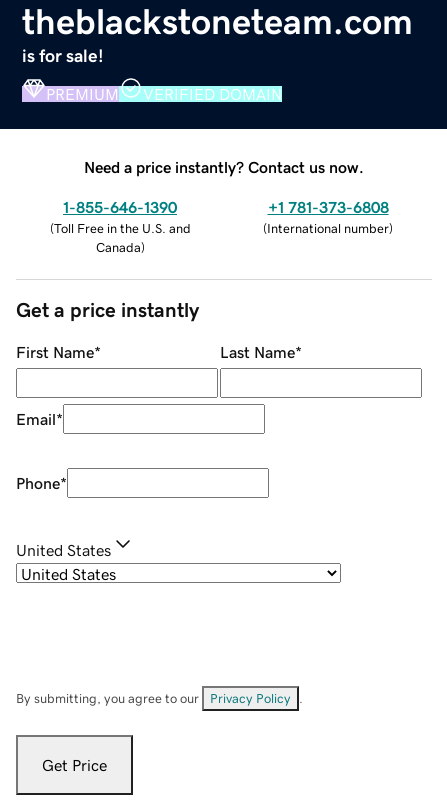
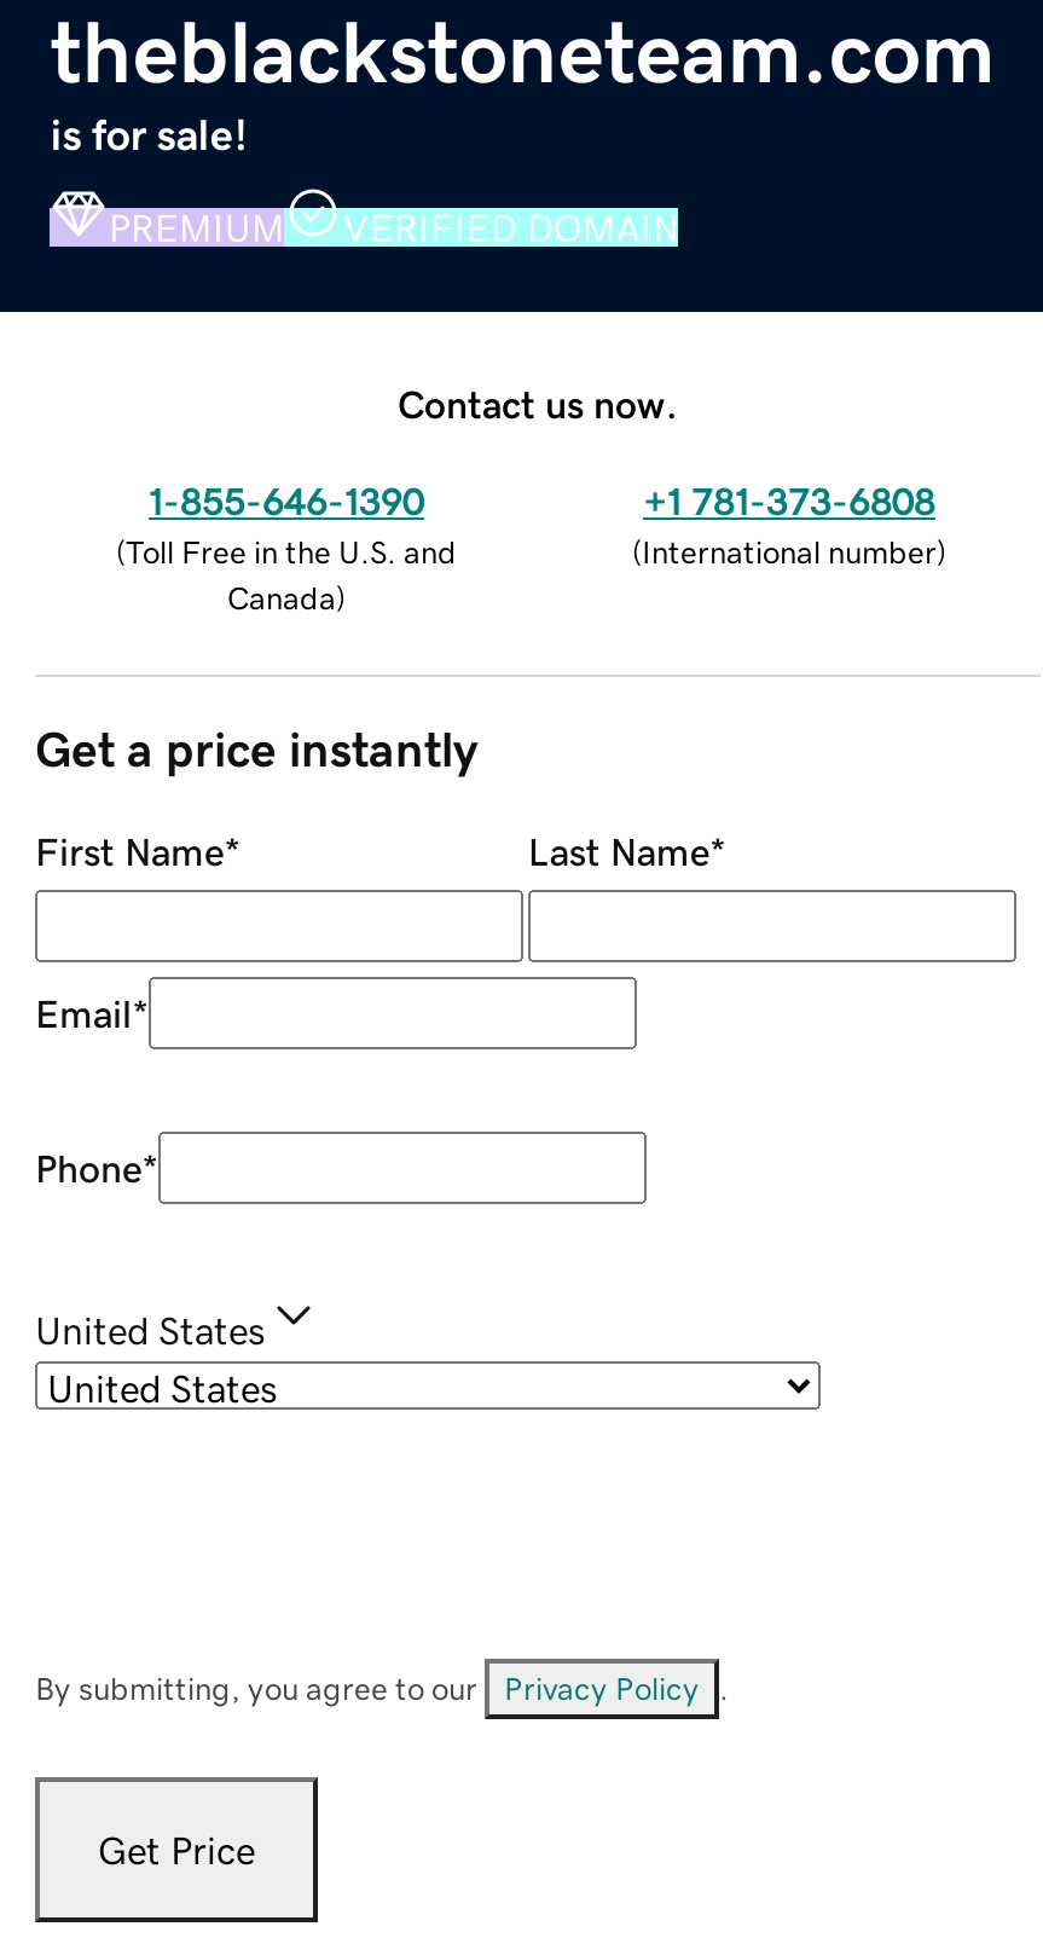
- Need a price instantly? Contact us now.
+ Contact us now.
